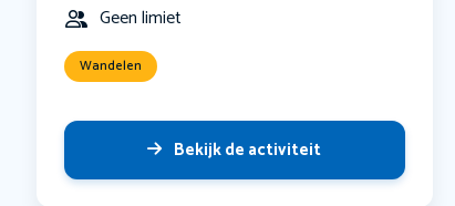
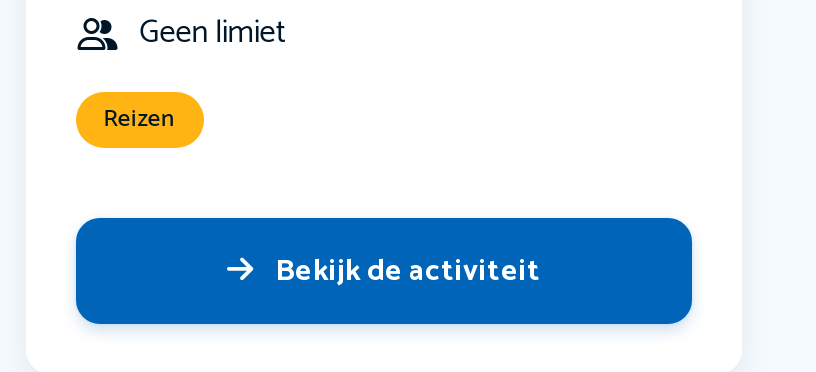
- Wandelen
+ Reizen
